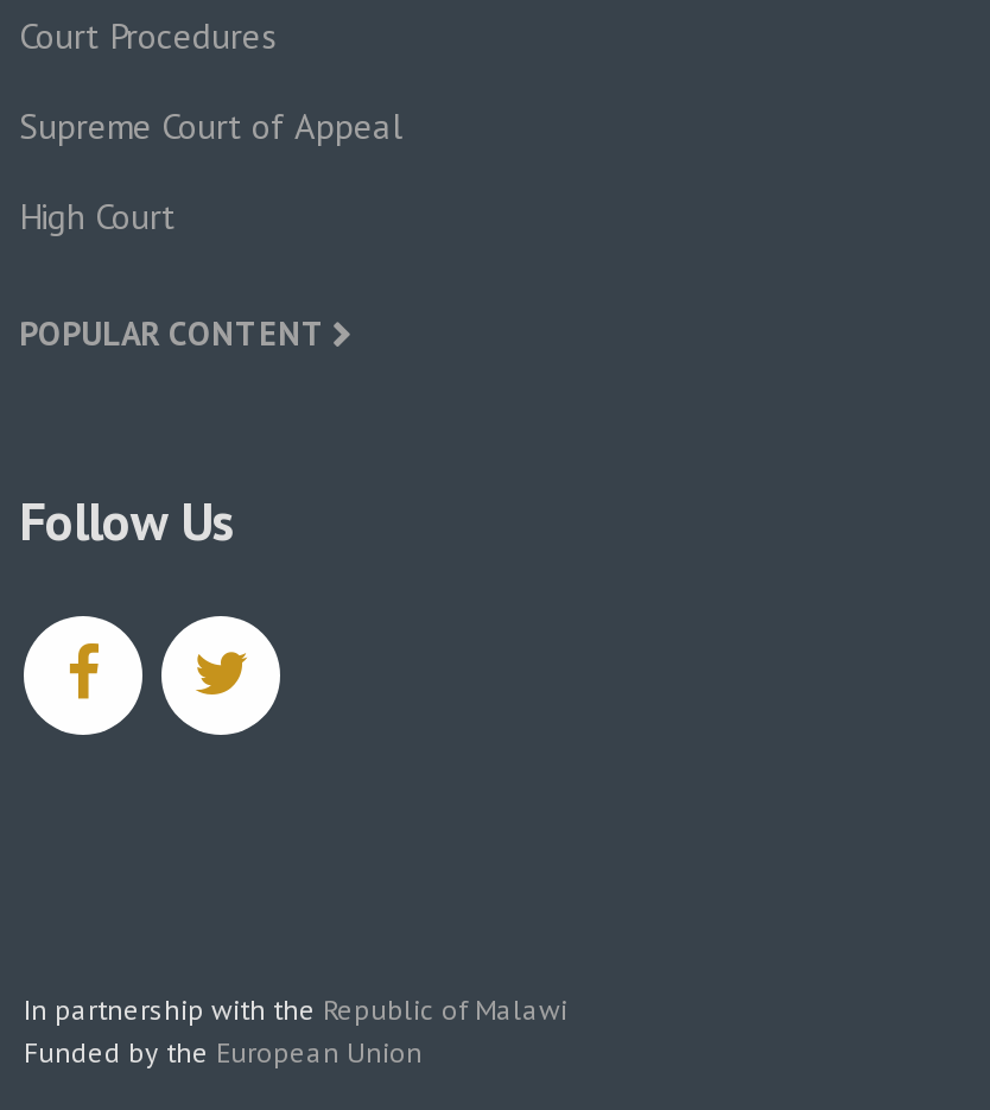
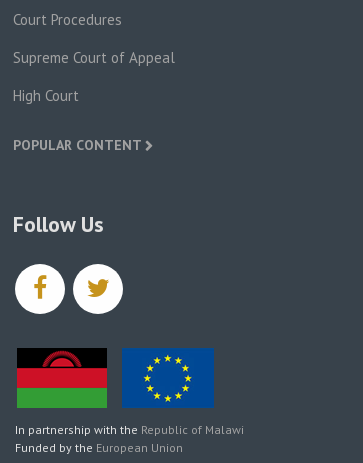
+ [image]

+ [image]
